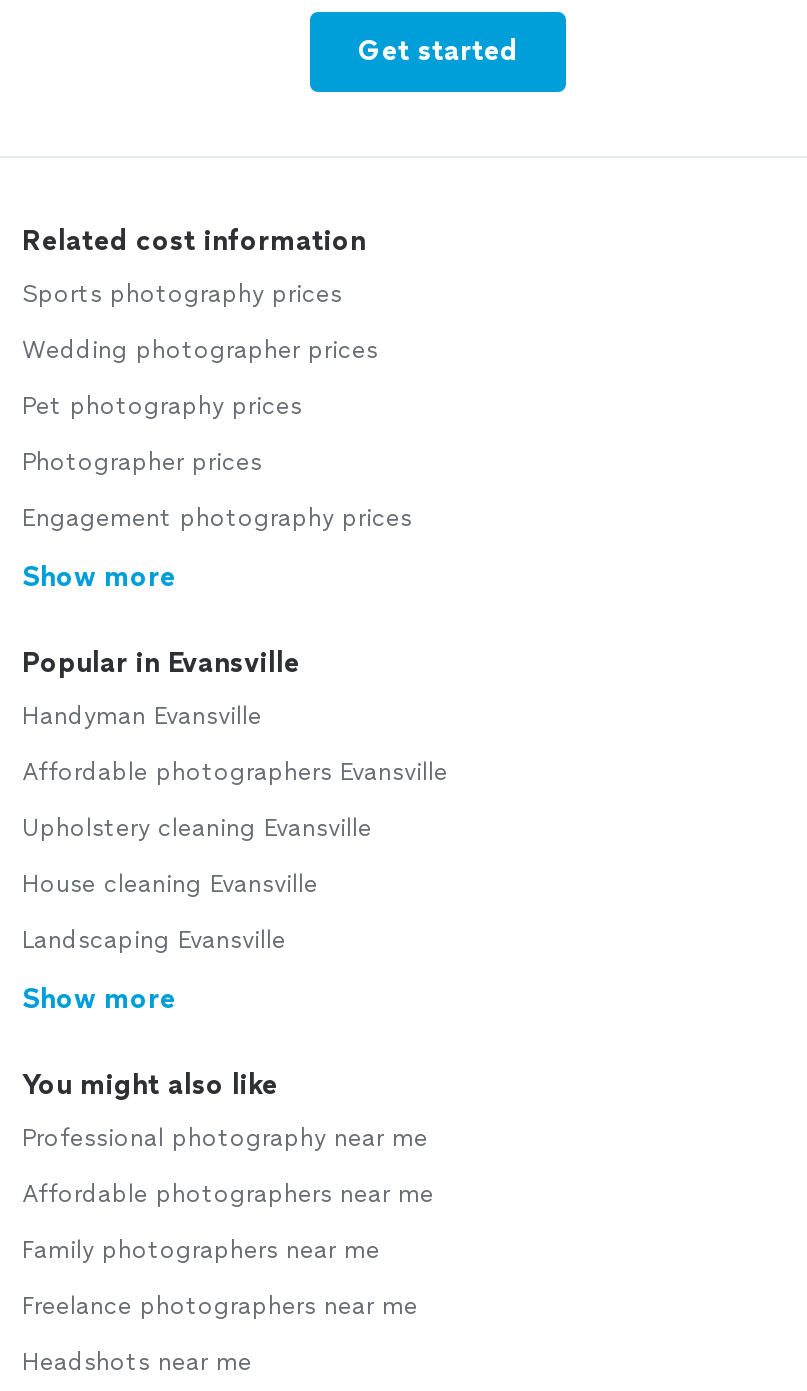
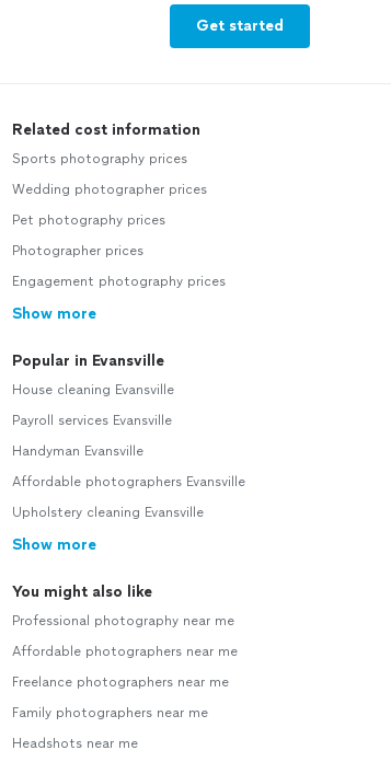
+ Payroll services Evansville

moved down: Handyman Evansville | Affordable photographers Evansville | Upholstery cleaning Evansville

moved up: House cleaning Evansville

- Landscaping Evansville

moved down: Family photographers near me

moved up: Freelance photographers near me
